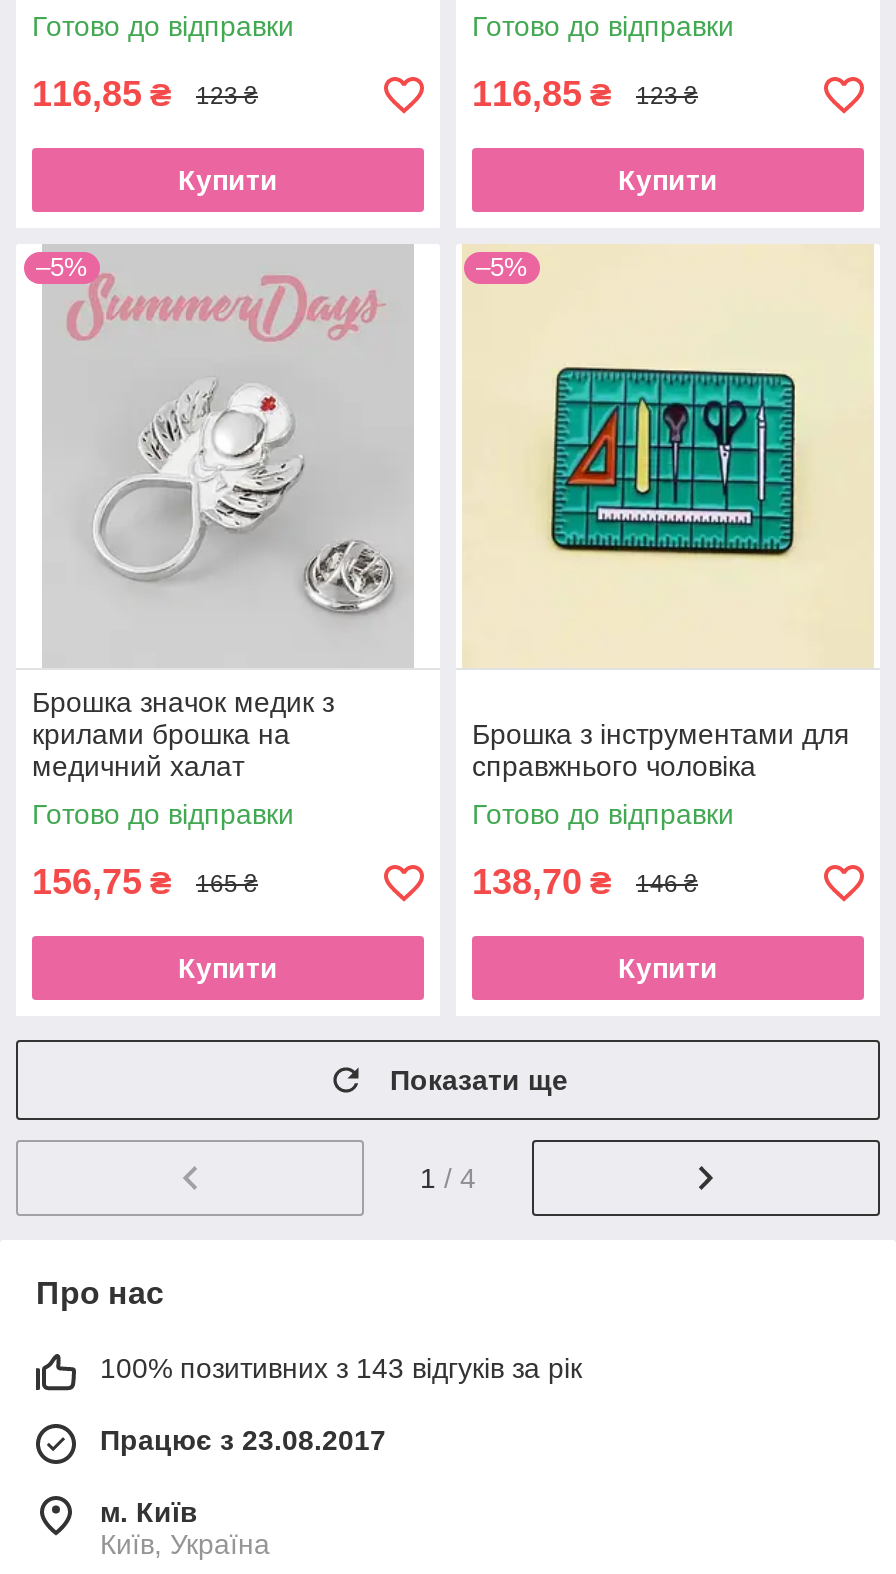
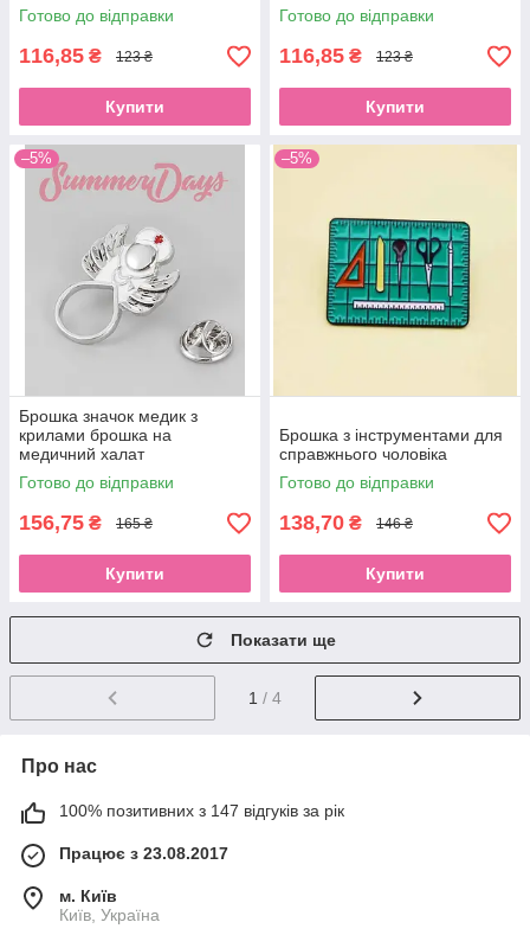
- 100% позитивних з 143 відгуків за рік
+ 100% позитивних з 147 відгуків за рік
